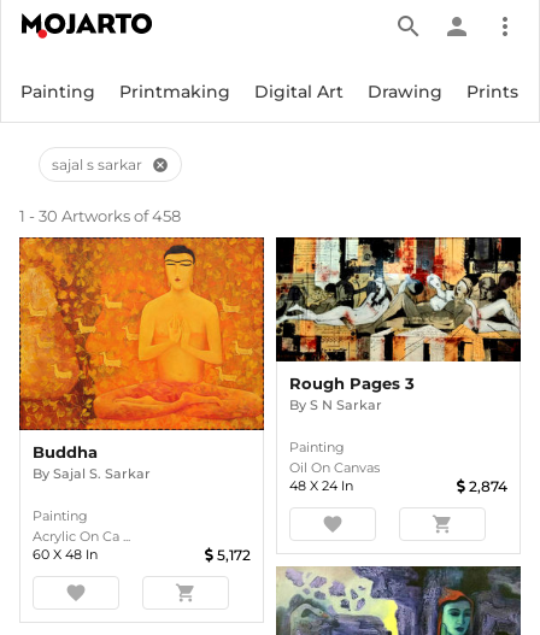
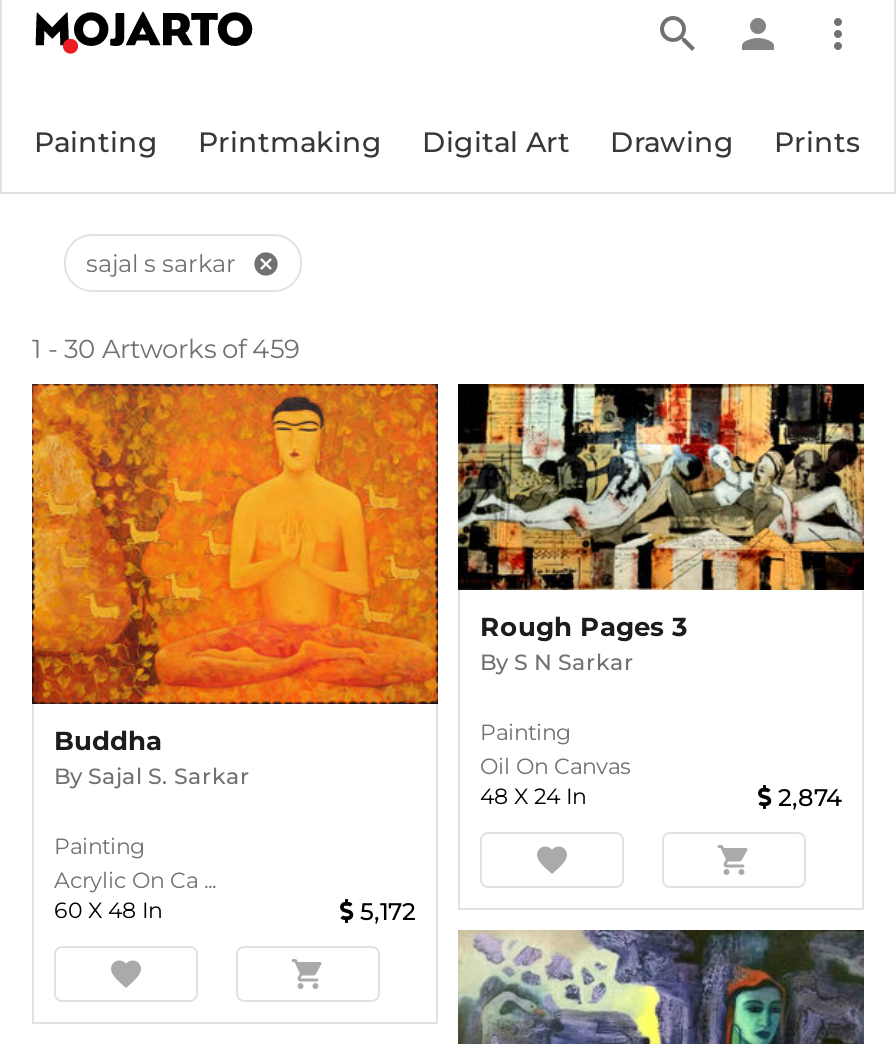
- 1 - 30 Artworks of 458
+ 1 - 30 Artworks of 459
